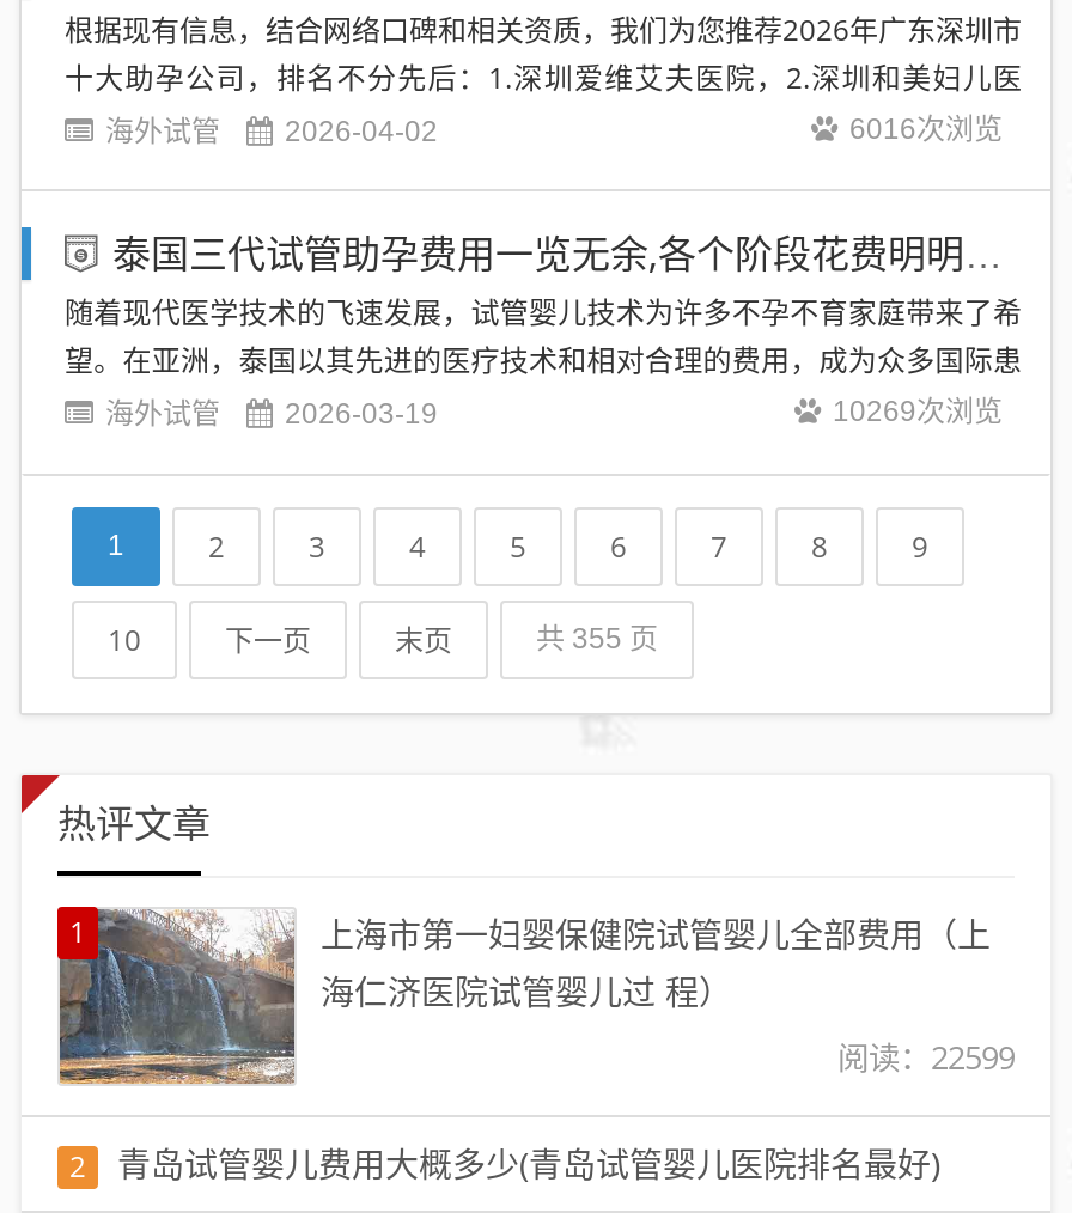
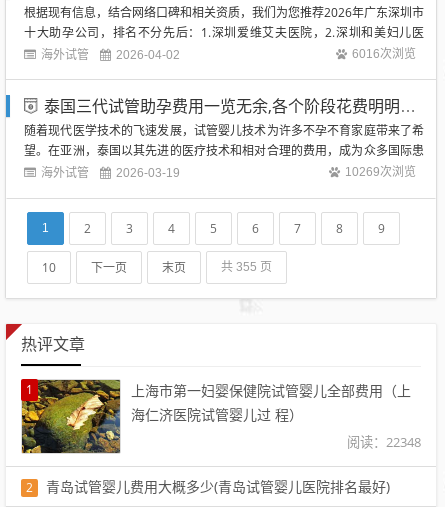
- [image]
+ [image]

- 阅读：22599
+ 阅读：22348
